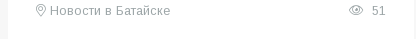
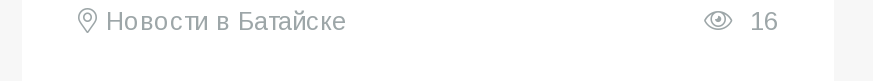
- 51
+ 16
